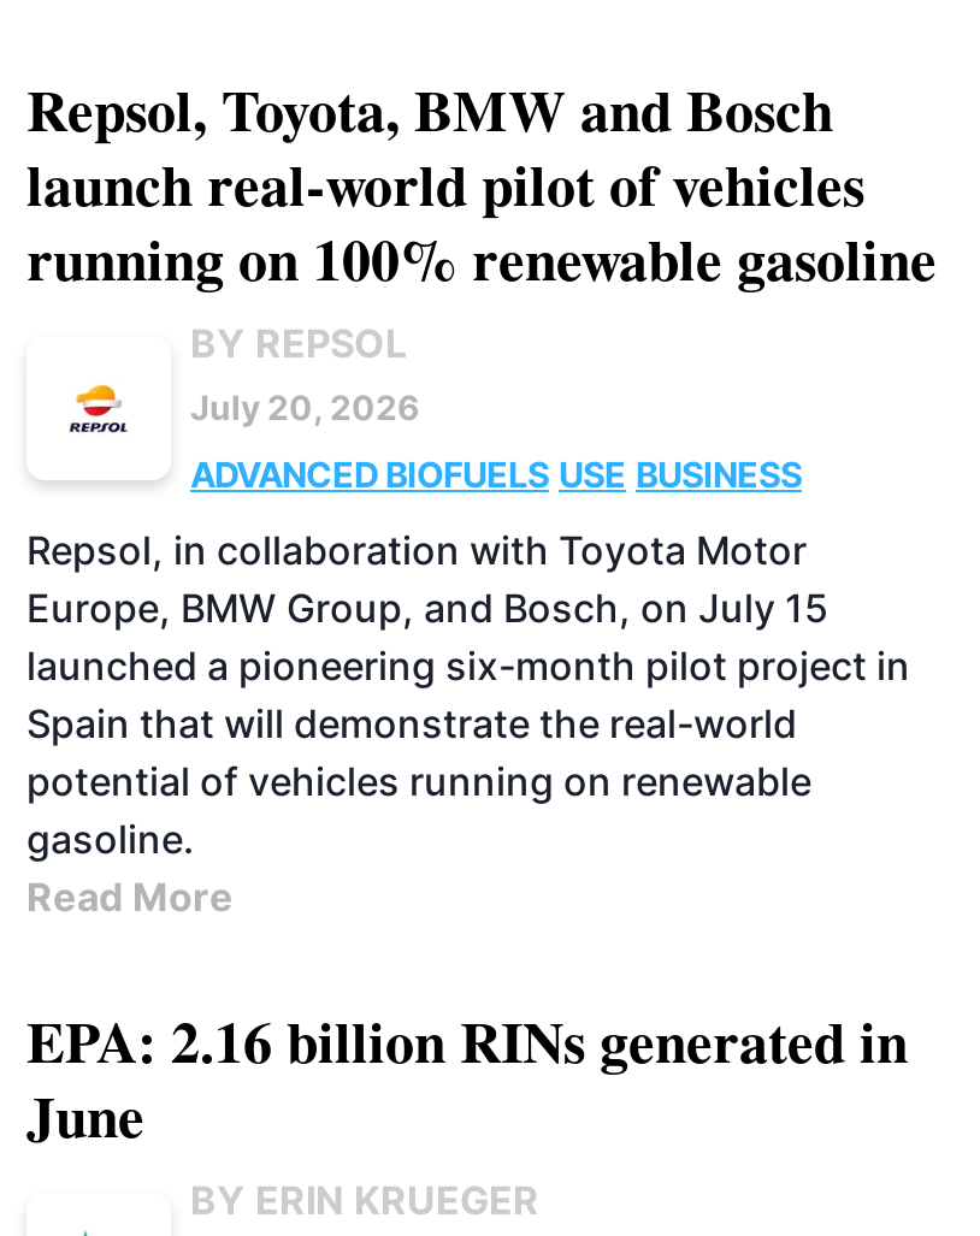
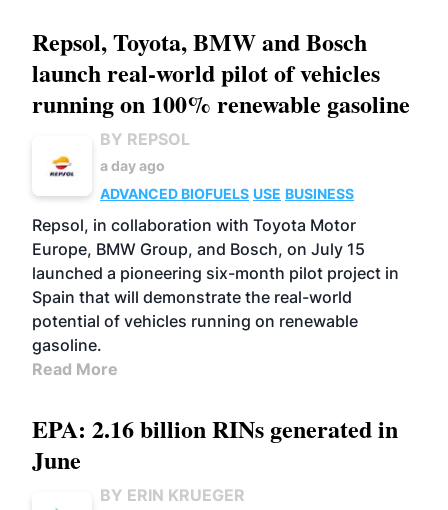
- July 20, 2026
+ a day ago
